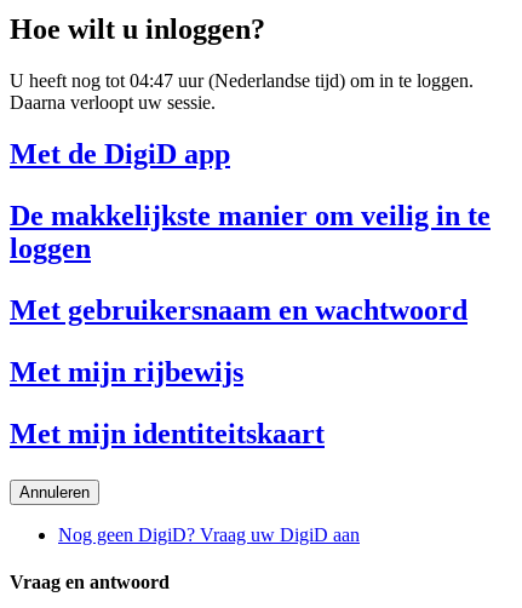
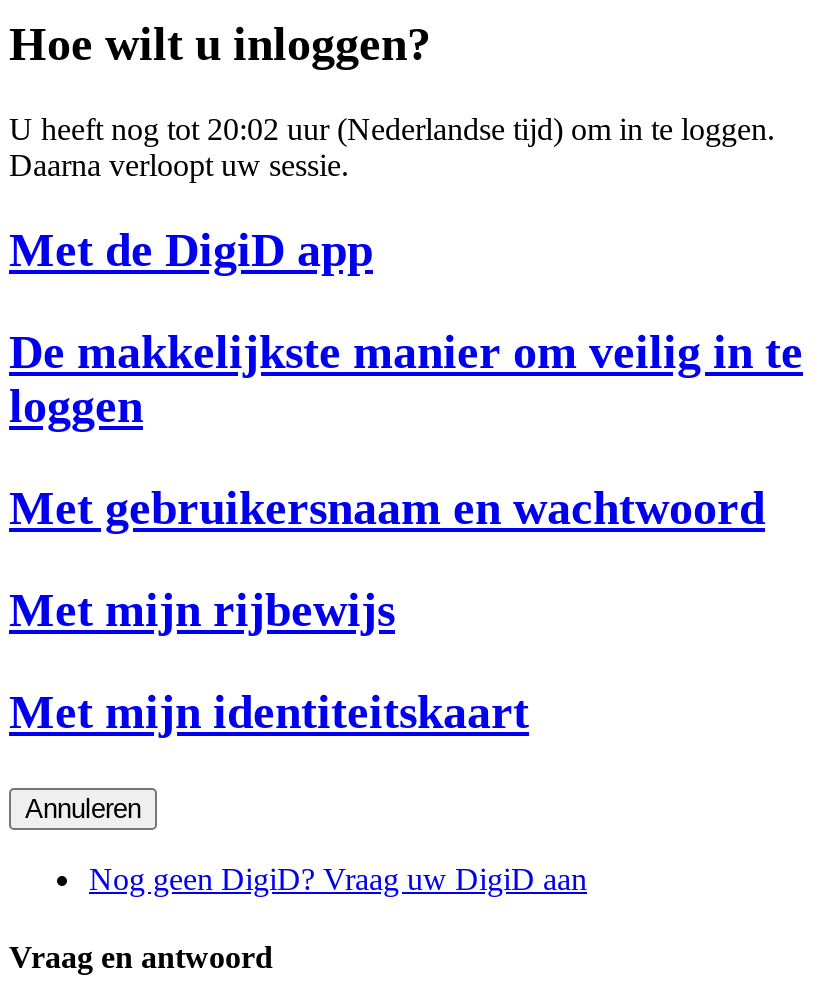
- U heeft nog tot 04:47 uur (Nederlandse tijd) om in te loggen.
+ U heeft nog tot 20:02 uur (Nederlandse tijd) om in te loggen.
